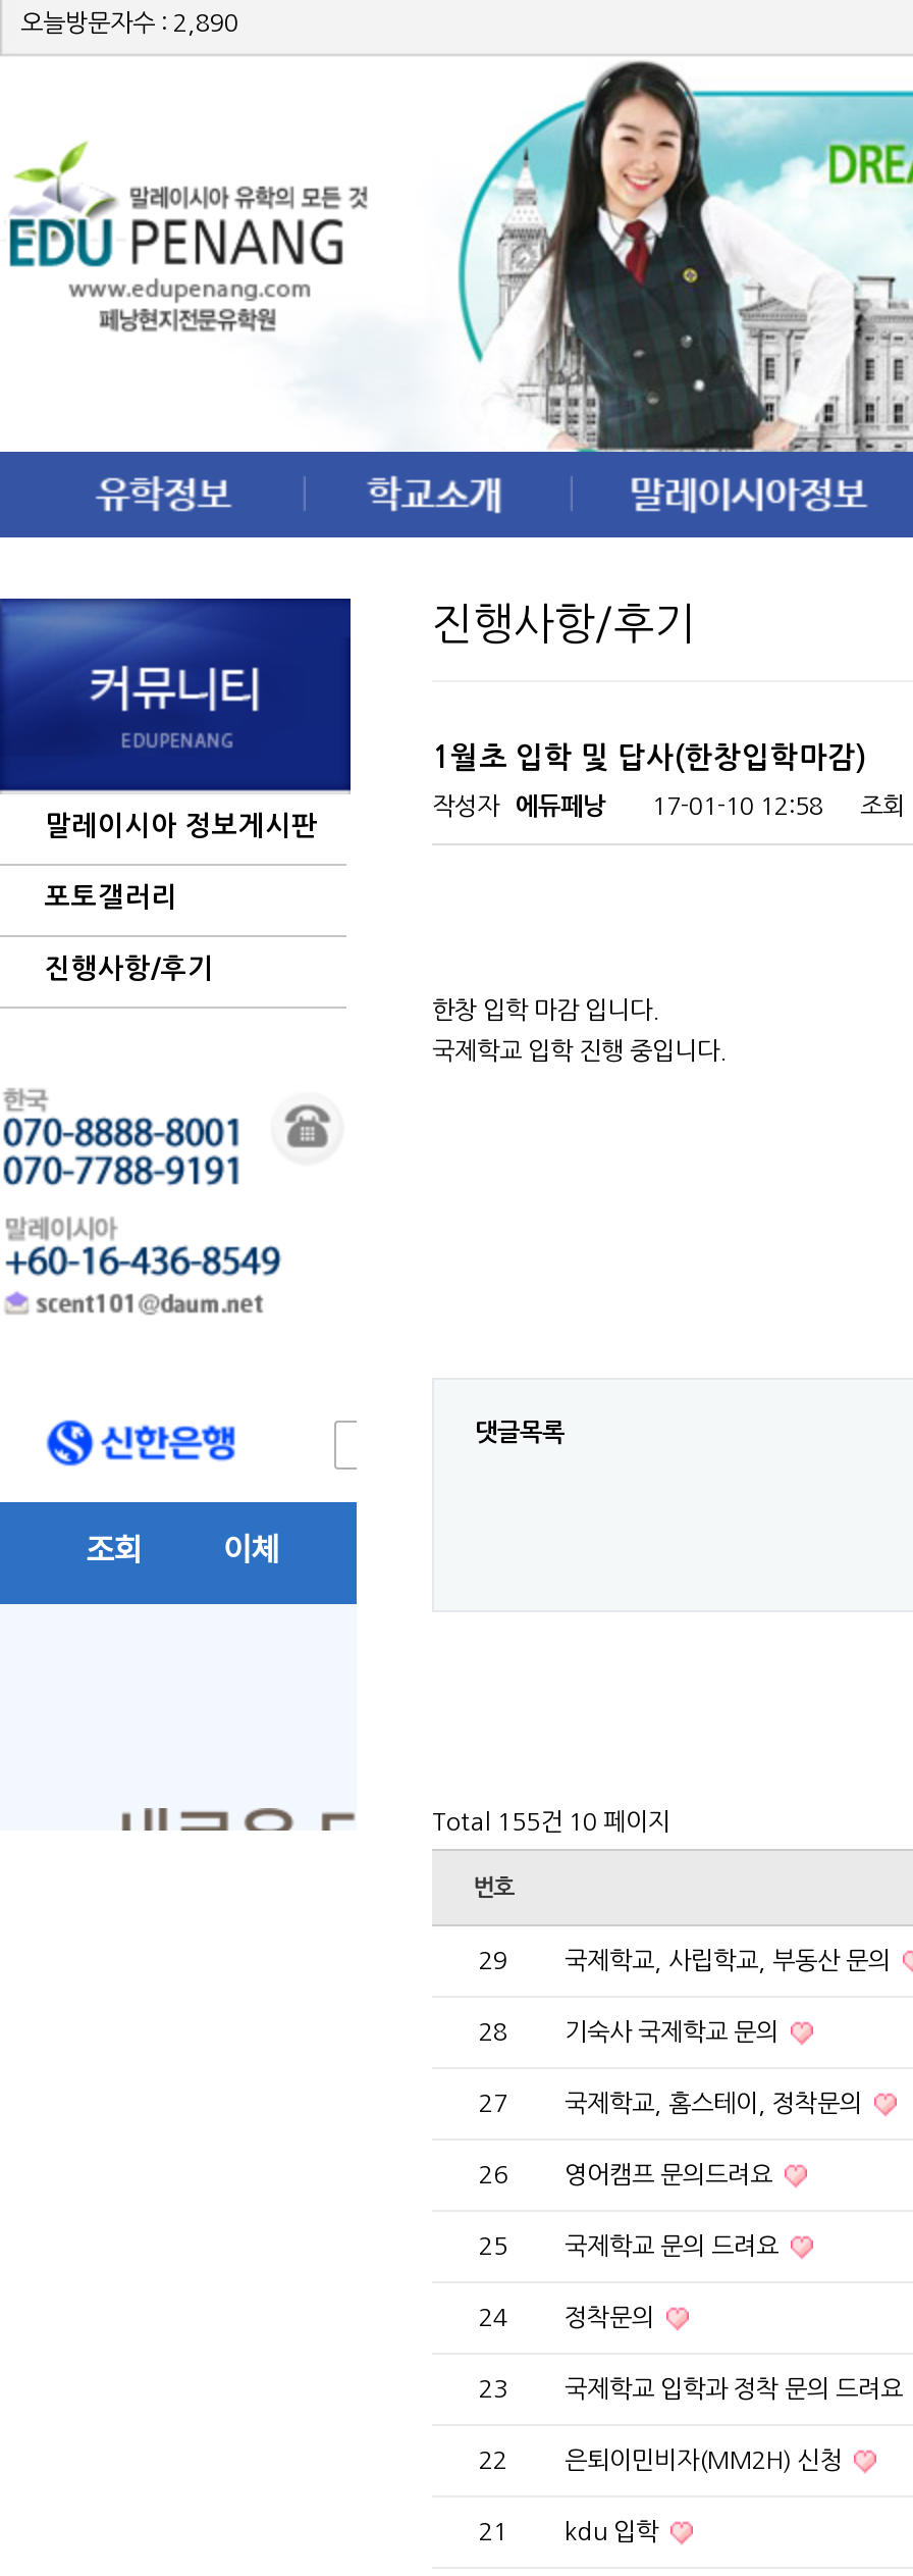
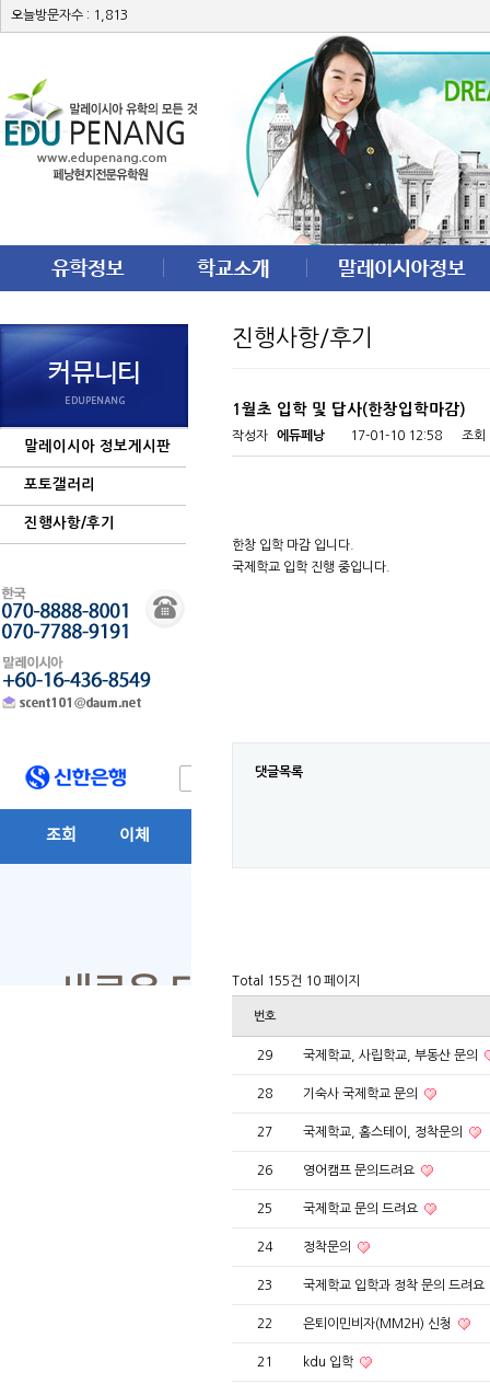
- 오늘방문자수 : 2,890
+ 오늘방문자수 : 1,813
